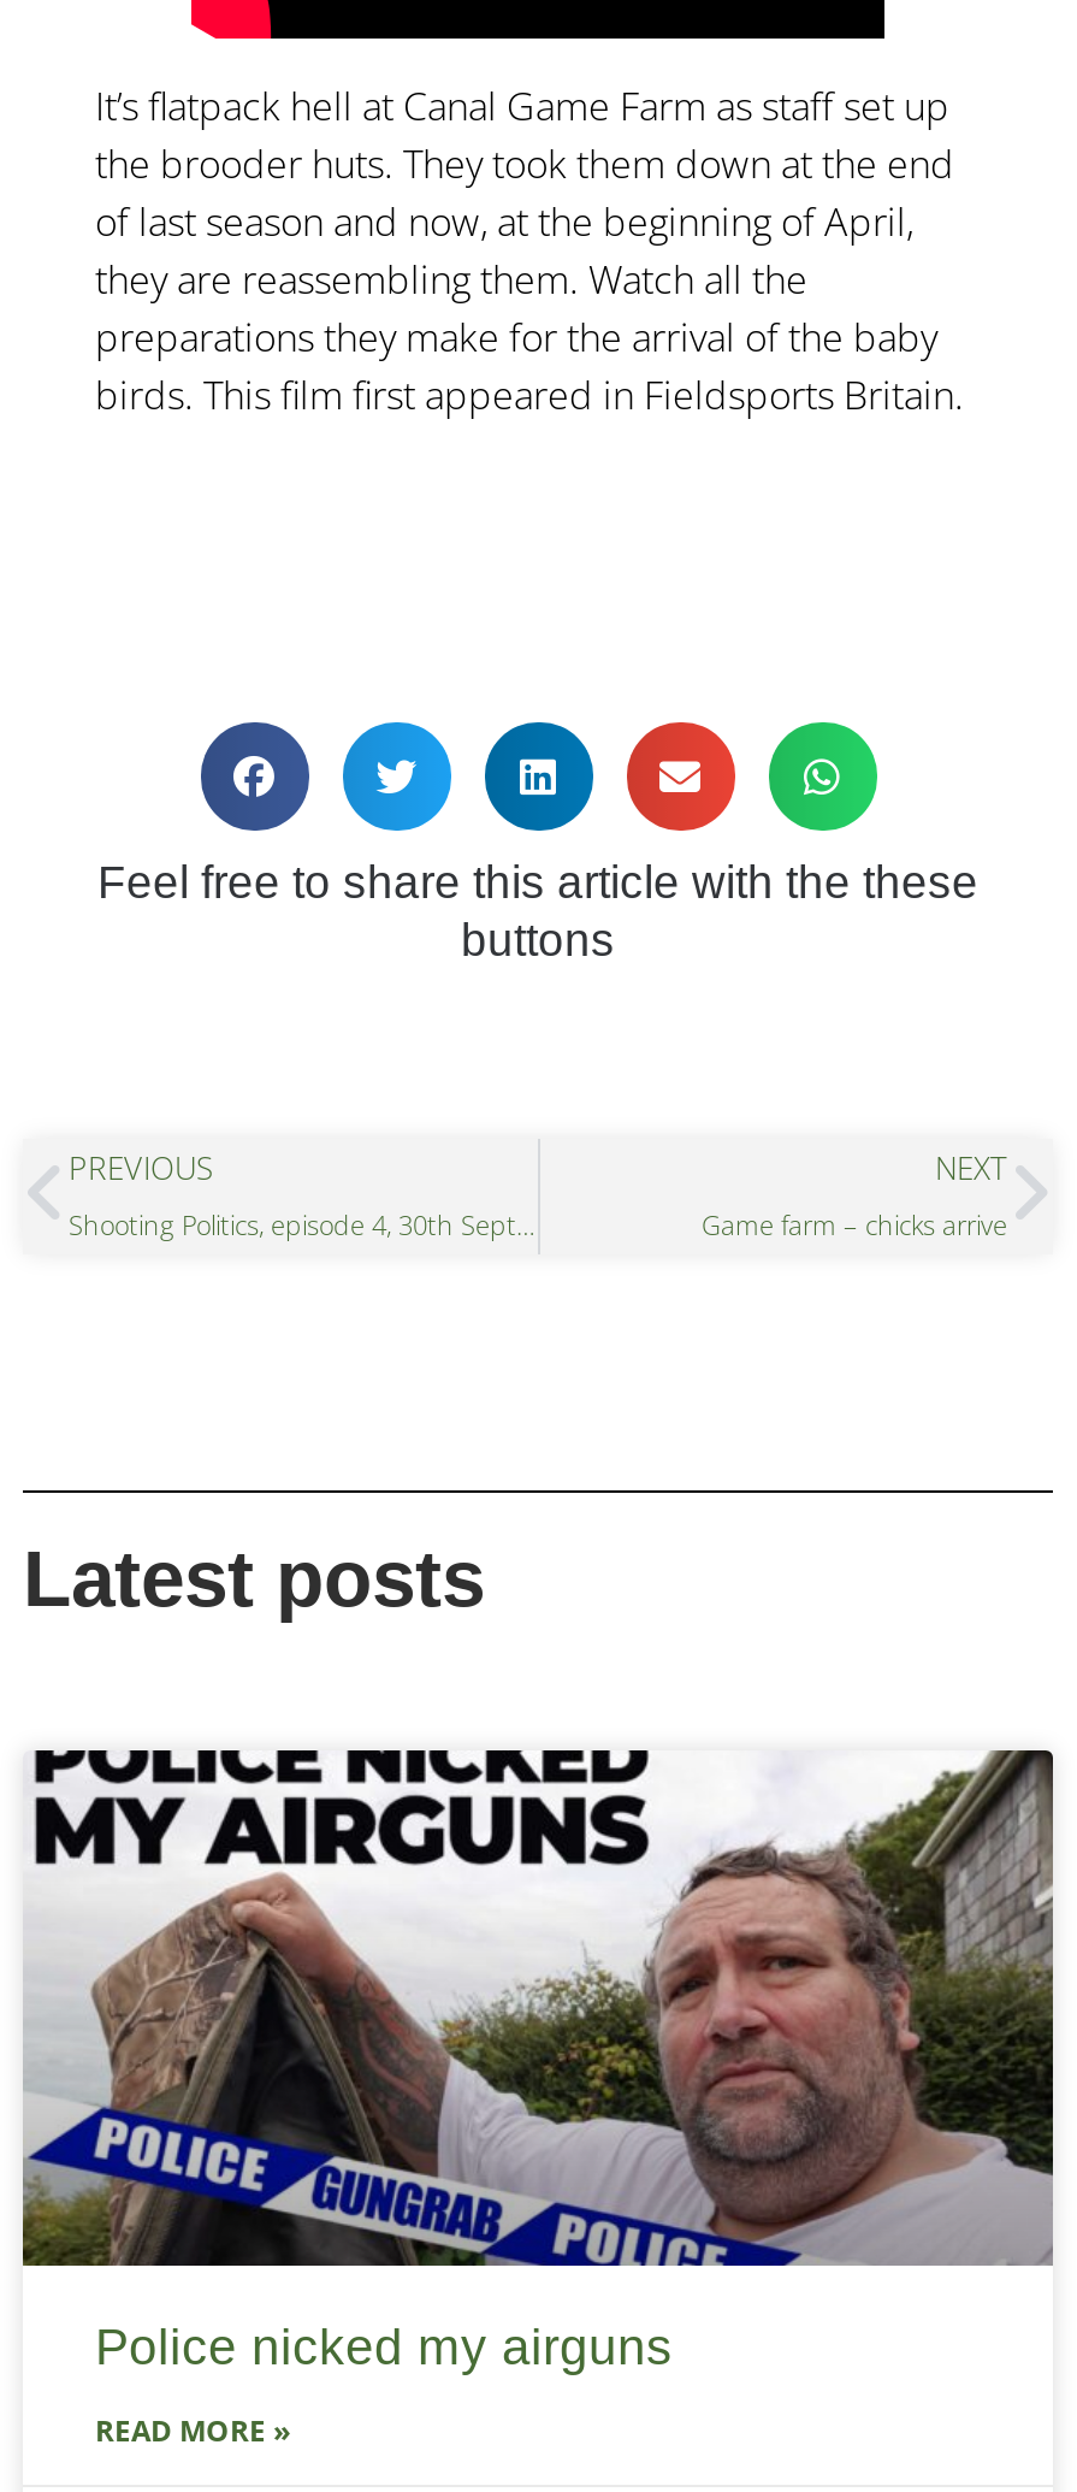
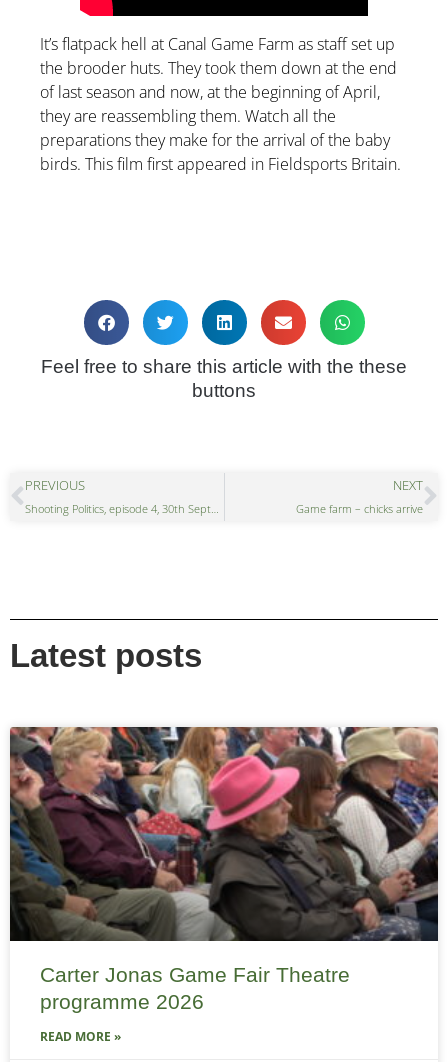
- [image]
- Police nicked my airguns
+ [image]
+ Carter Jonas Game Fair Theatre
+ programme 2026
